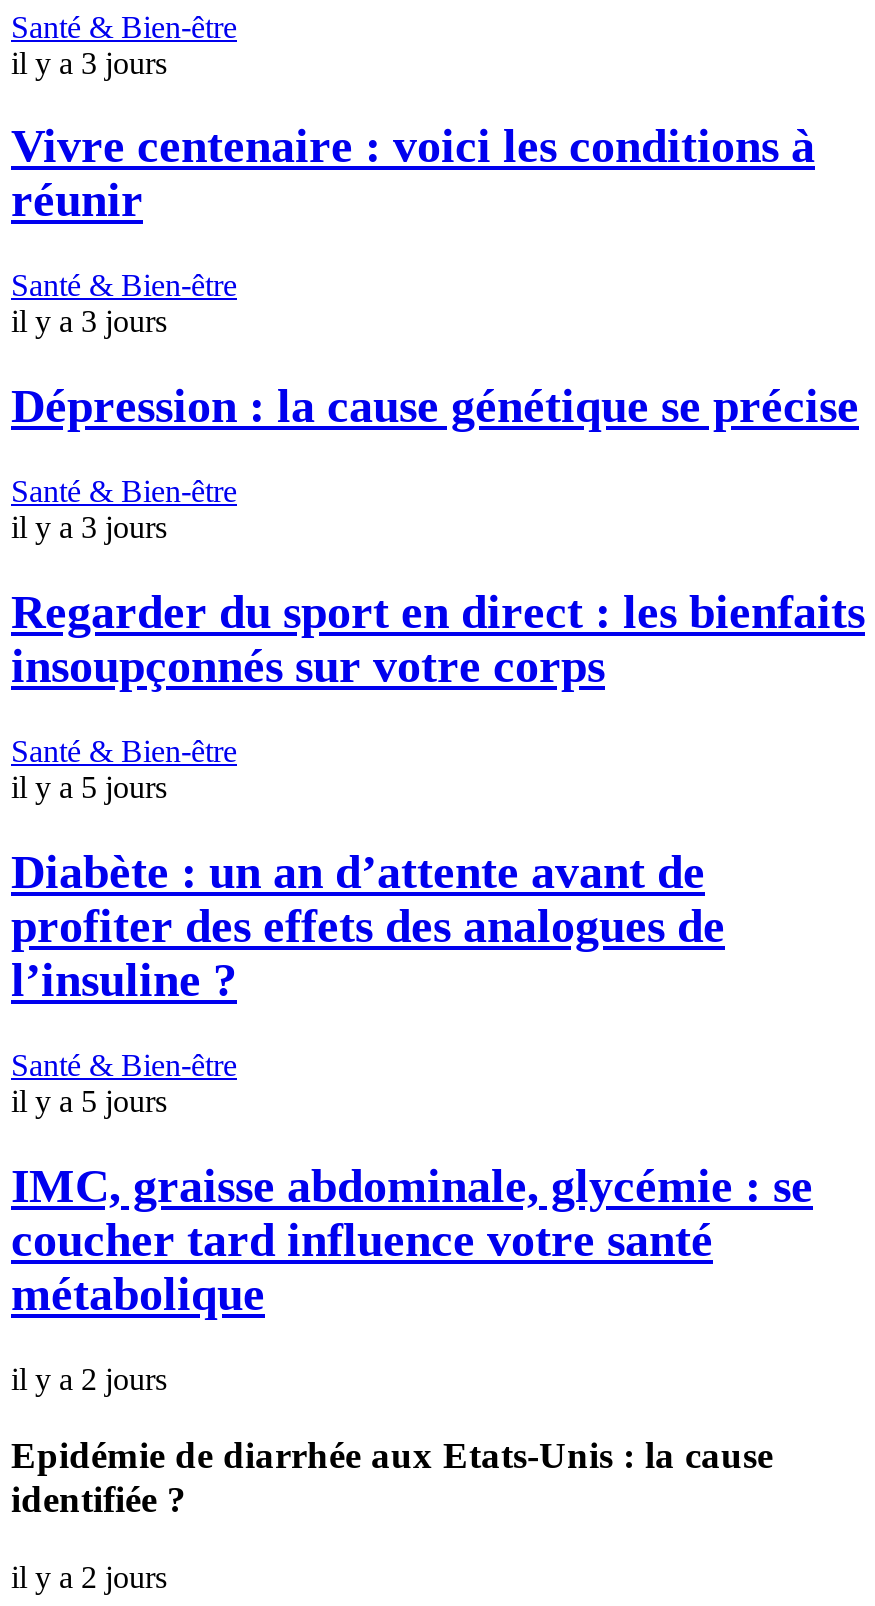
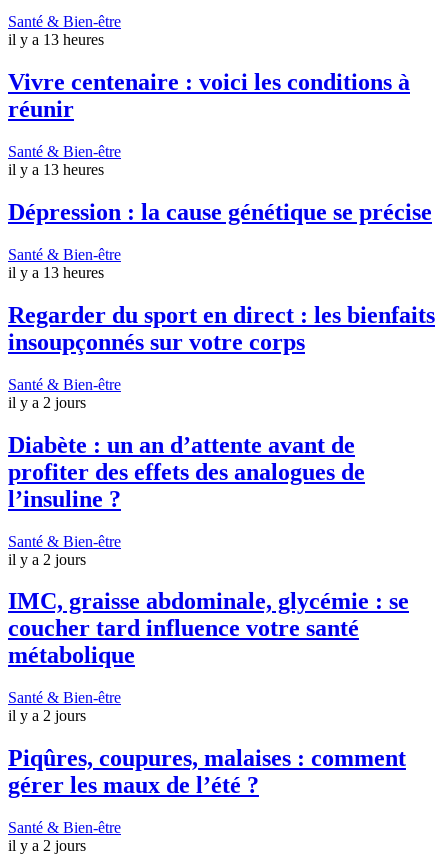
- il y a 3 jours
+ il y a 13 heures

- il y a 3 jours
+ il y a 13 heures

- il y a 3 jours
+ il y a 13 heures

- il y a 5 jours
+ il y a 2 jours

- il y a 5 jours
+ il y a 2 jours

+ Santé & Bien-être

- Epidémie de diarrhée aux Etats-Unis : la cause
- identifiée ?
+ Piqûres, coupures, malaises : comment
+ gérer les maux de l’été ?
+ Santé & Bien-être
